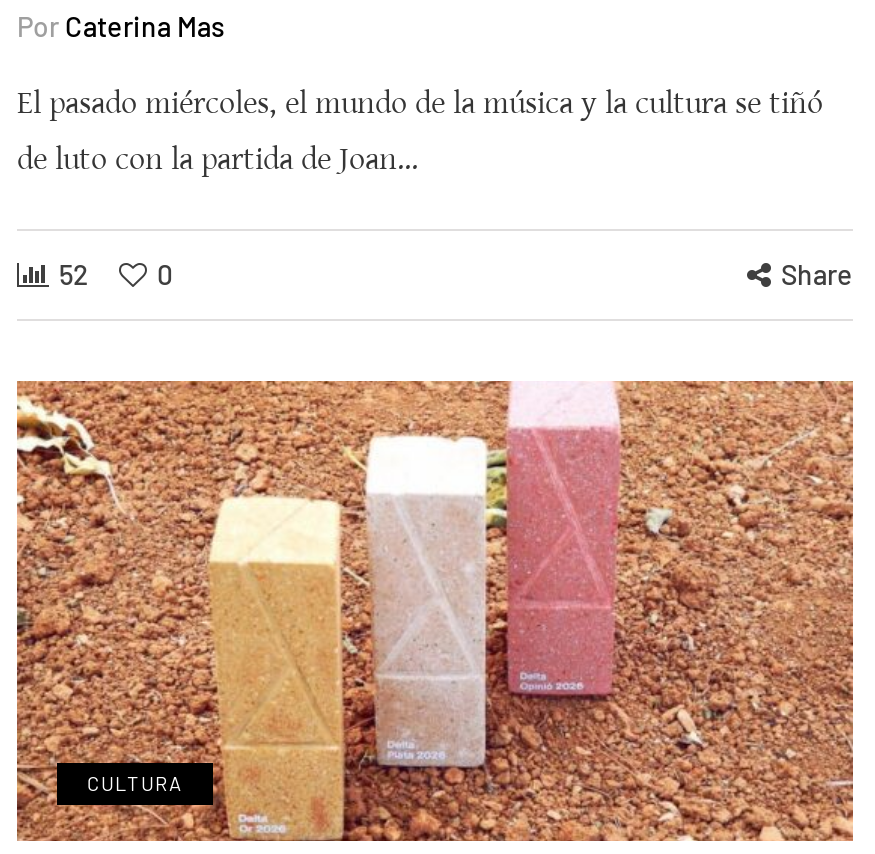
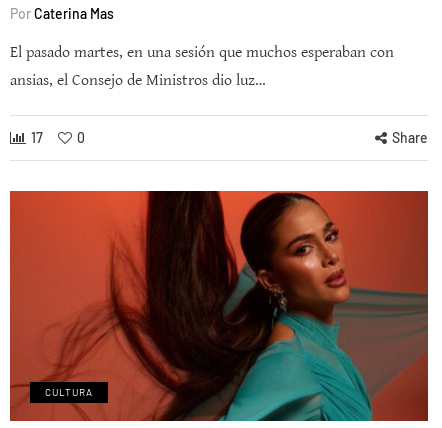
- El pasado miércoles, el mundo de la música y la cultura se tiñó
+ El pasado martes, en una sesión que muchos esperaban con

- de luto con la partida de Joan…
+ ansias, el Consejo de Ministros dio luz…

- 52 0
+ 17 0

- [image]
+ [image]
